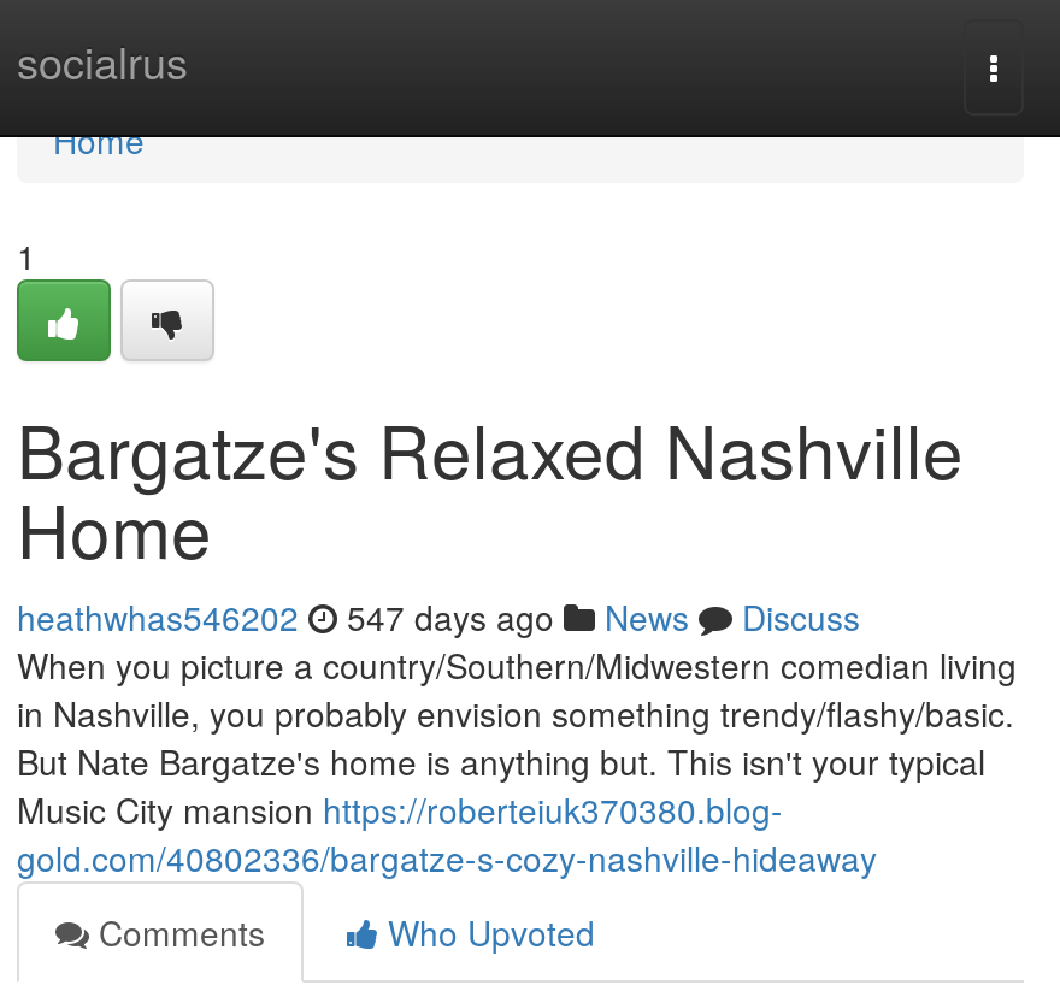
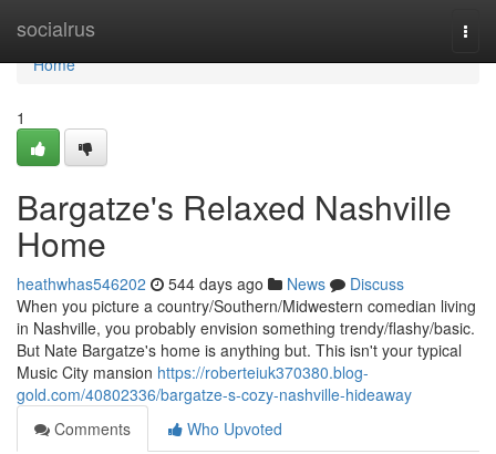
- heathwhas546202 547 days ago News Discuss
+ heathwhas546202 544 days ago News Discuss
